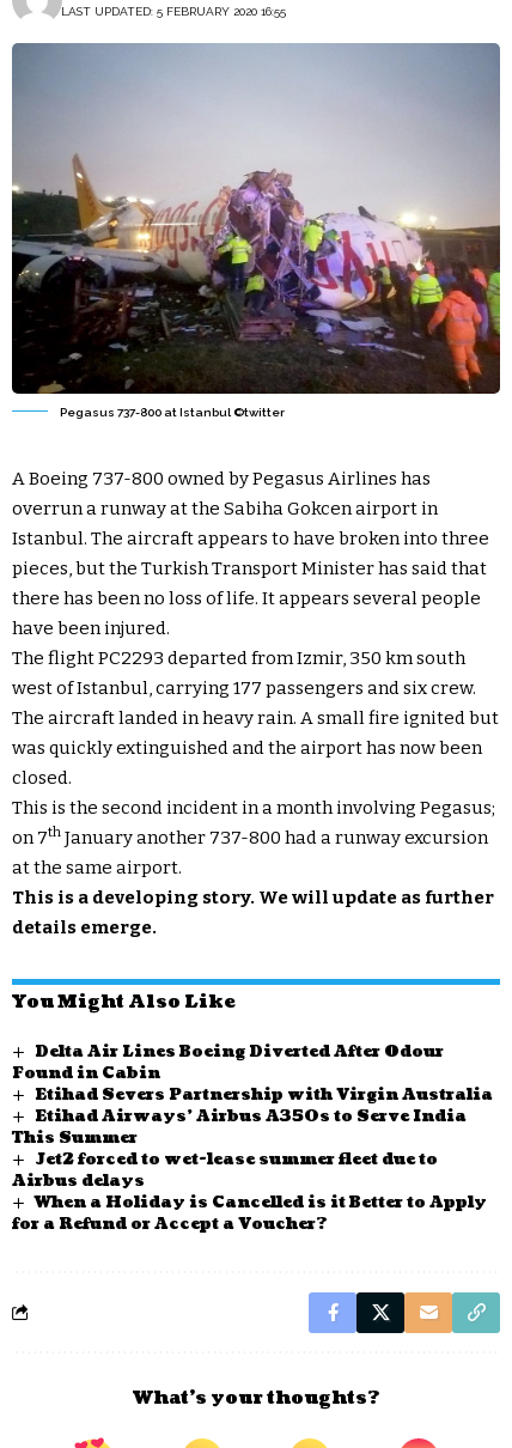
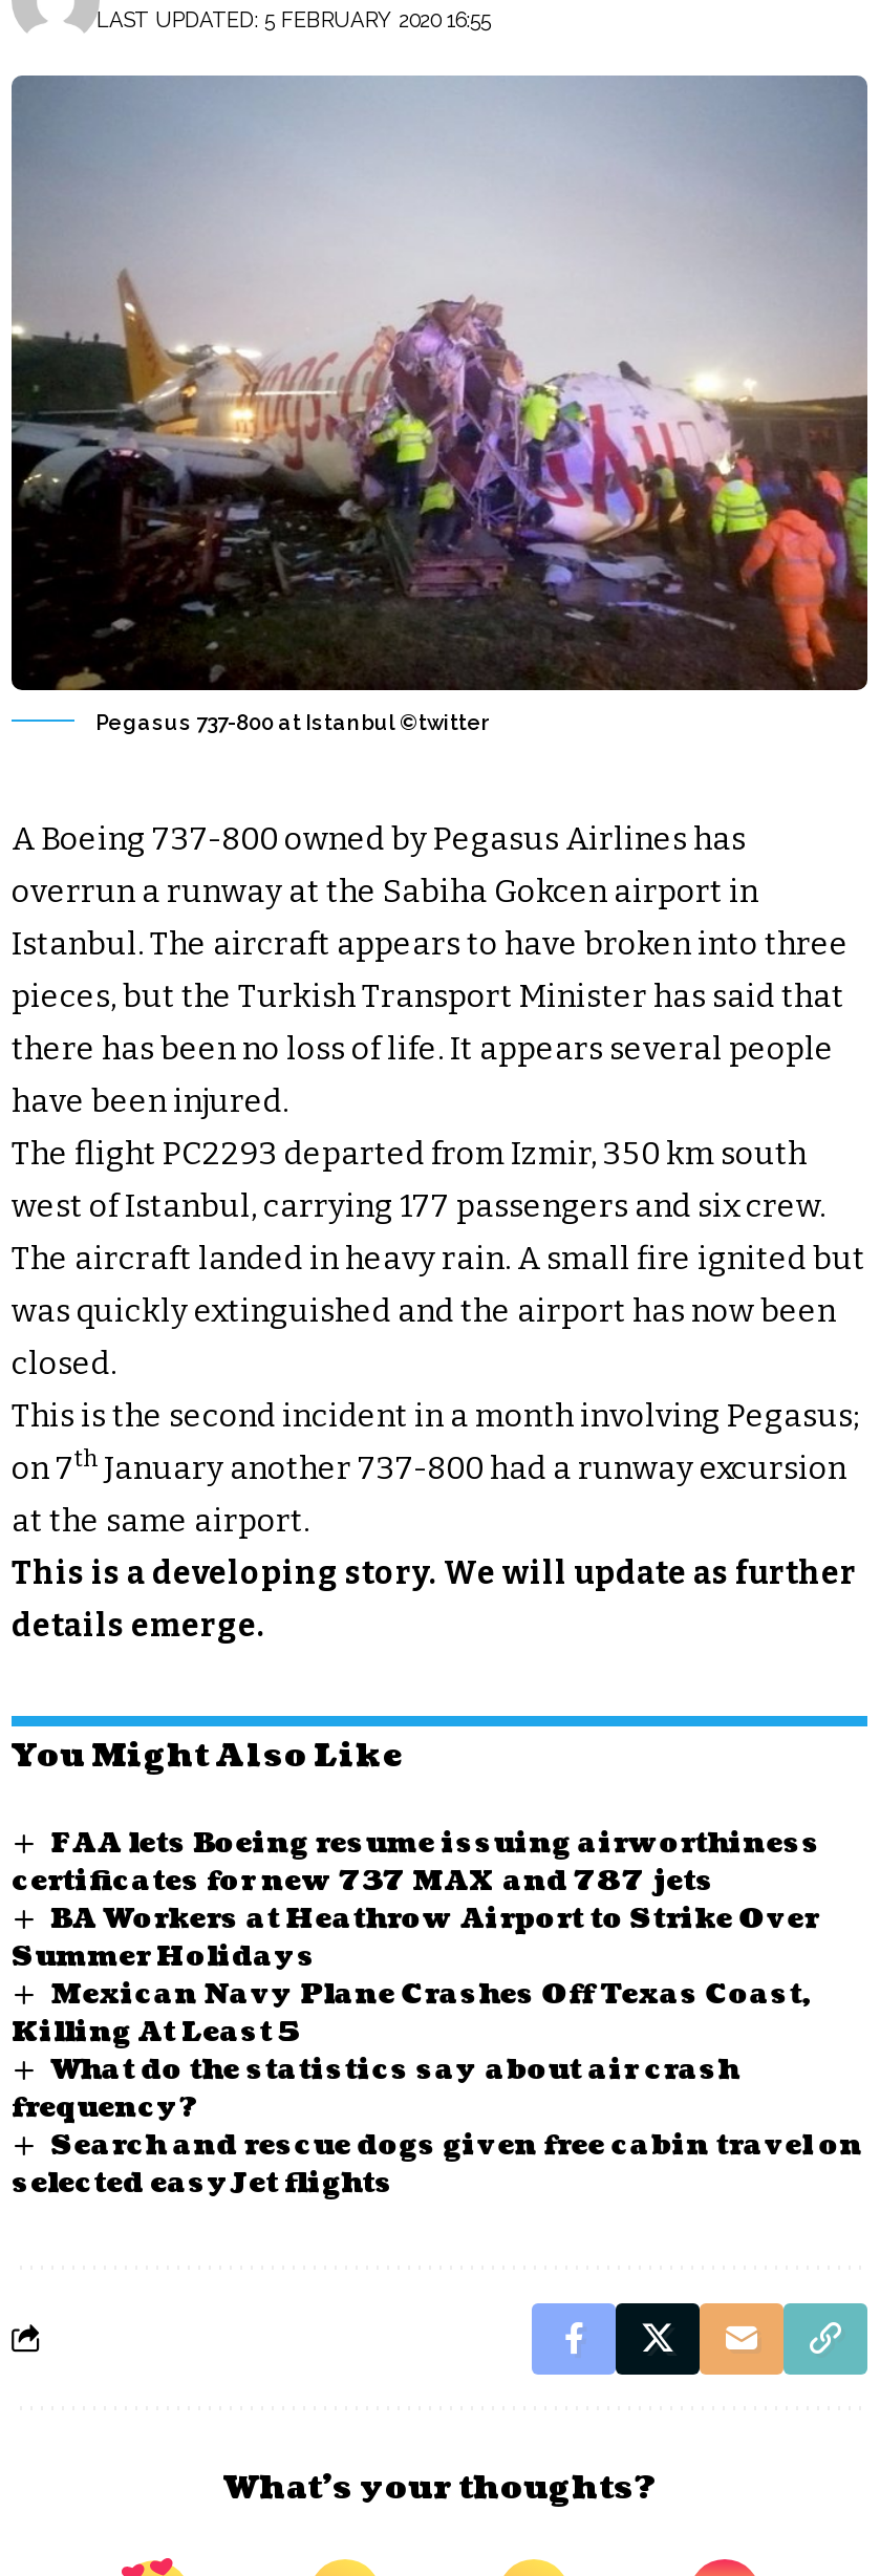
- Delta Air Lines Boeing Diverted After Odour
- Found in Cabin
- Etihad Severs Partnership with Virgin Australia
- Etihad Airways’ Airbus A350s to Serve India
- This Summer
- Jet2 forced to wet-lease summer fleet due to
- Airbus delays
- When a Holiday is Cancelled is it Better to Apply
- for a Refund or Accept a Voucher?
+ FAA lets Boeing resume issuing airworthiness
+ certificates for new 737 MAX and 787 jets
+ BA Workers at Heathrow Airport to Strike Over
+ Summer Holidays
+ Mexican Navy Plane Crashes Off Texas Coast,
+ Killing At Least 5
+ What do the statistics say about air crash
+ frequency?
+ Search and rescue dogs given free cabin travel on
+ selected easyJet flights
